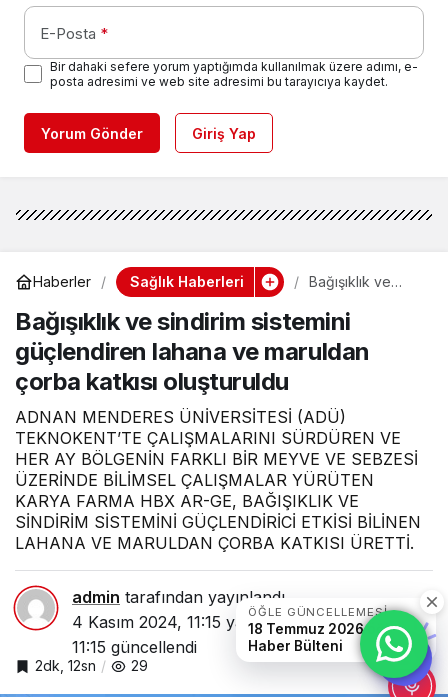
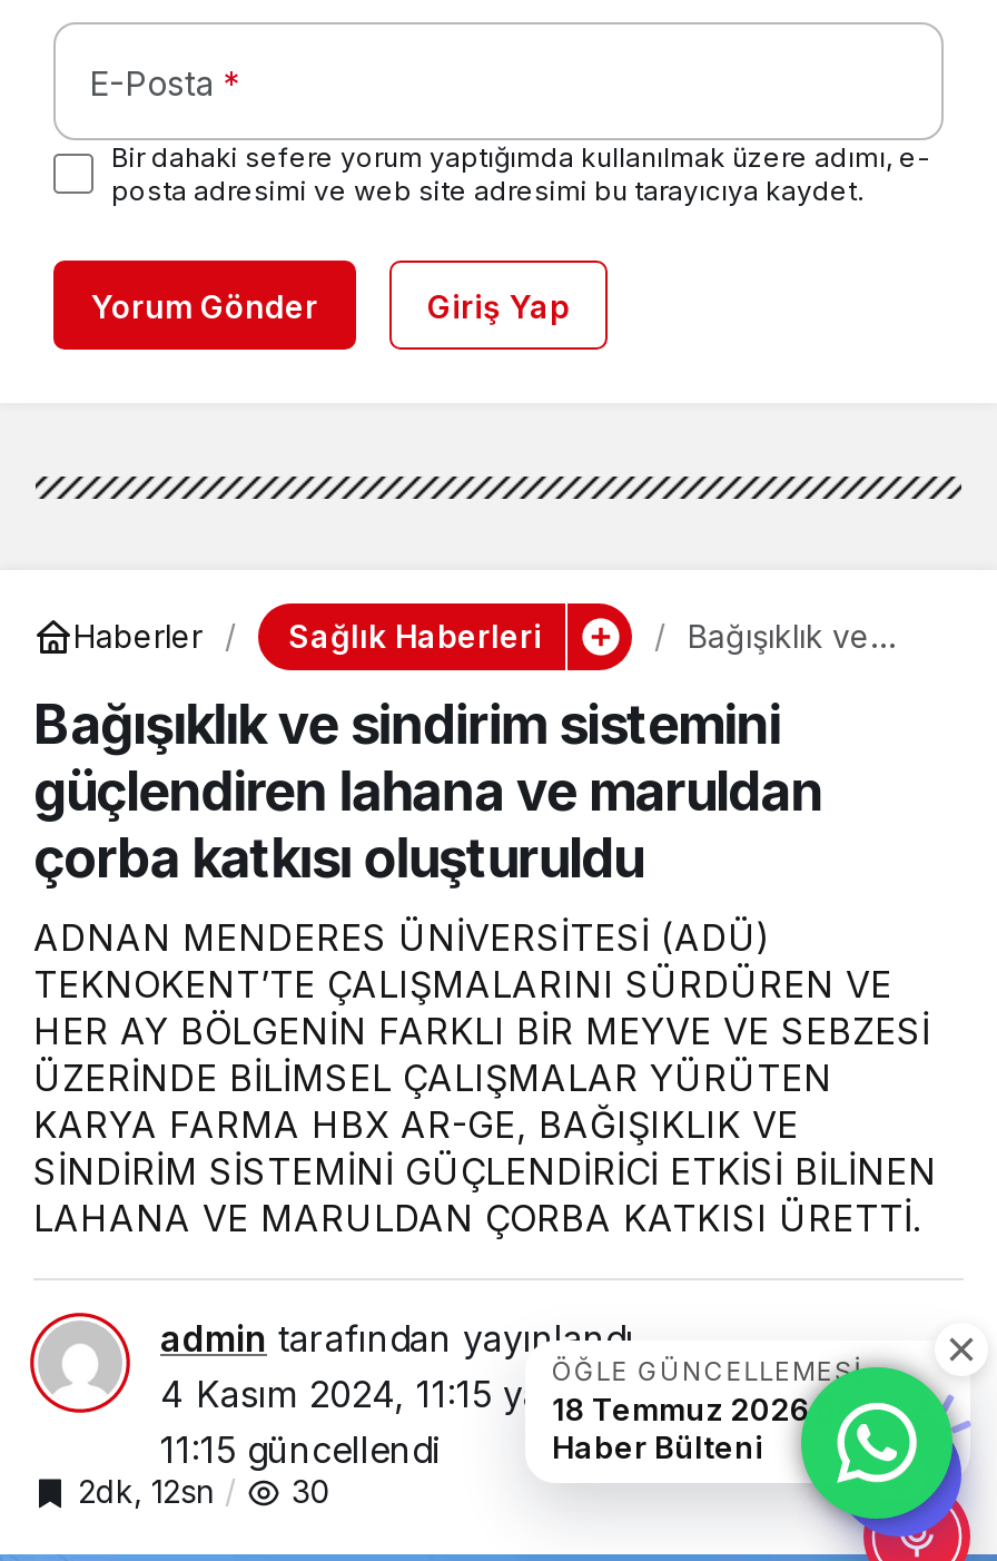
- 29
+ 30
